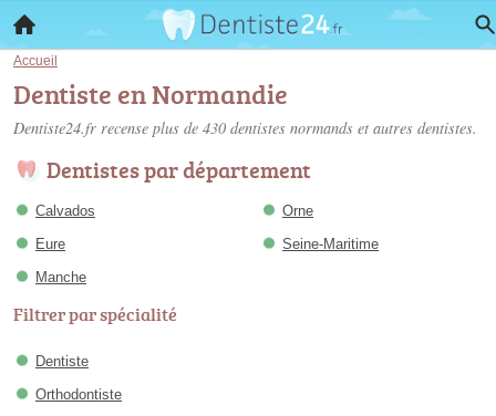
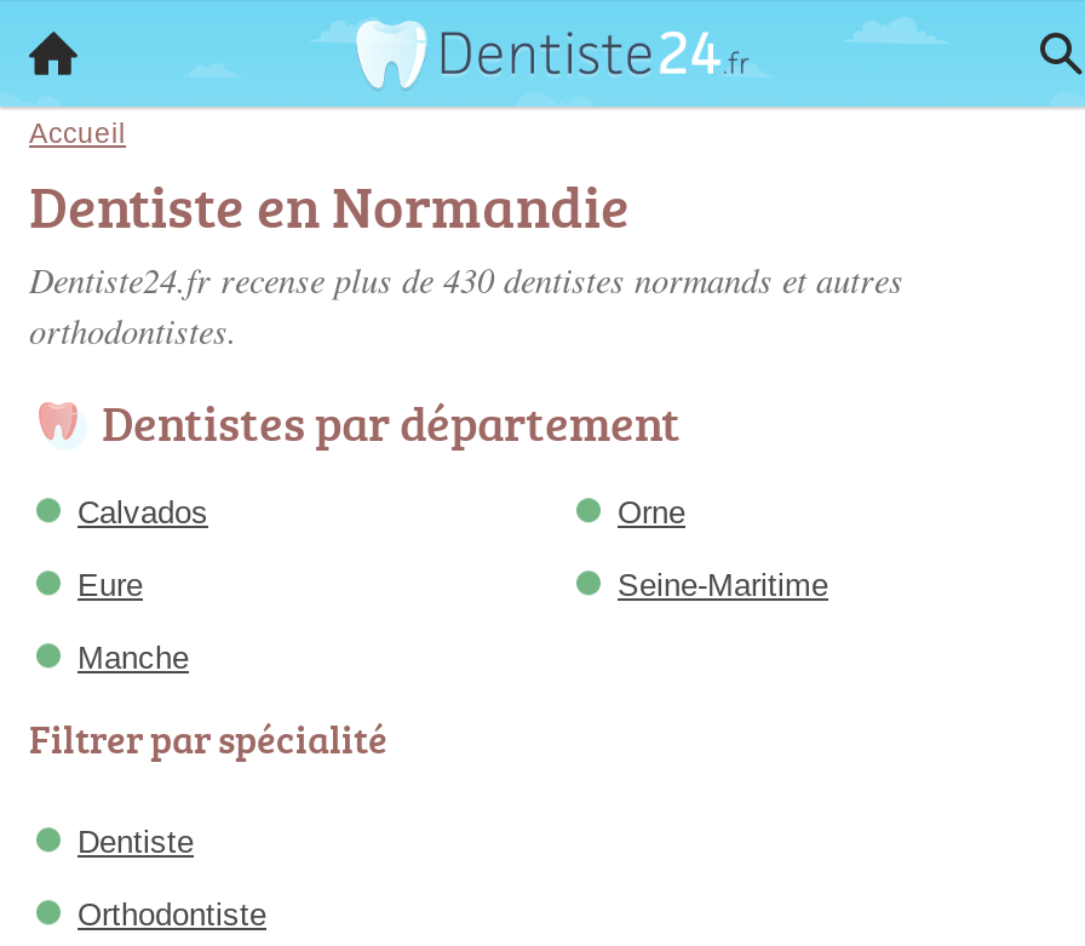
- Dentiste24.fr recense plus de 430 dentistes normands et autres dentistes.
+ Dentiste24.fr recense plus de 430 dentistes normands et autres
+ orthodontistes.
